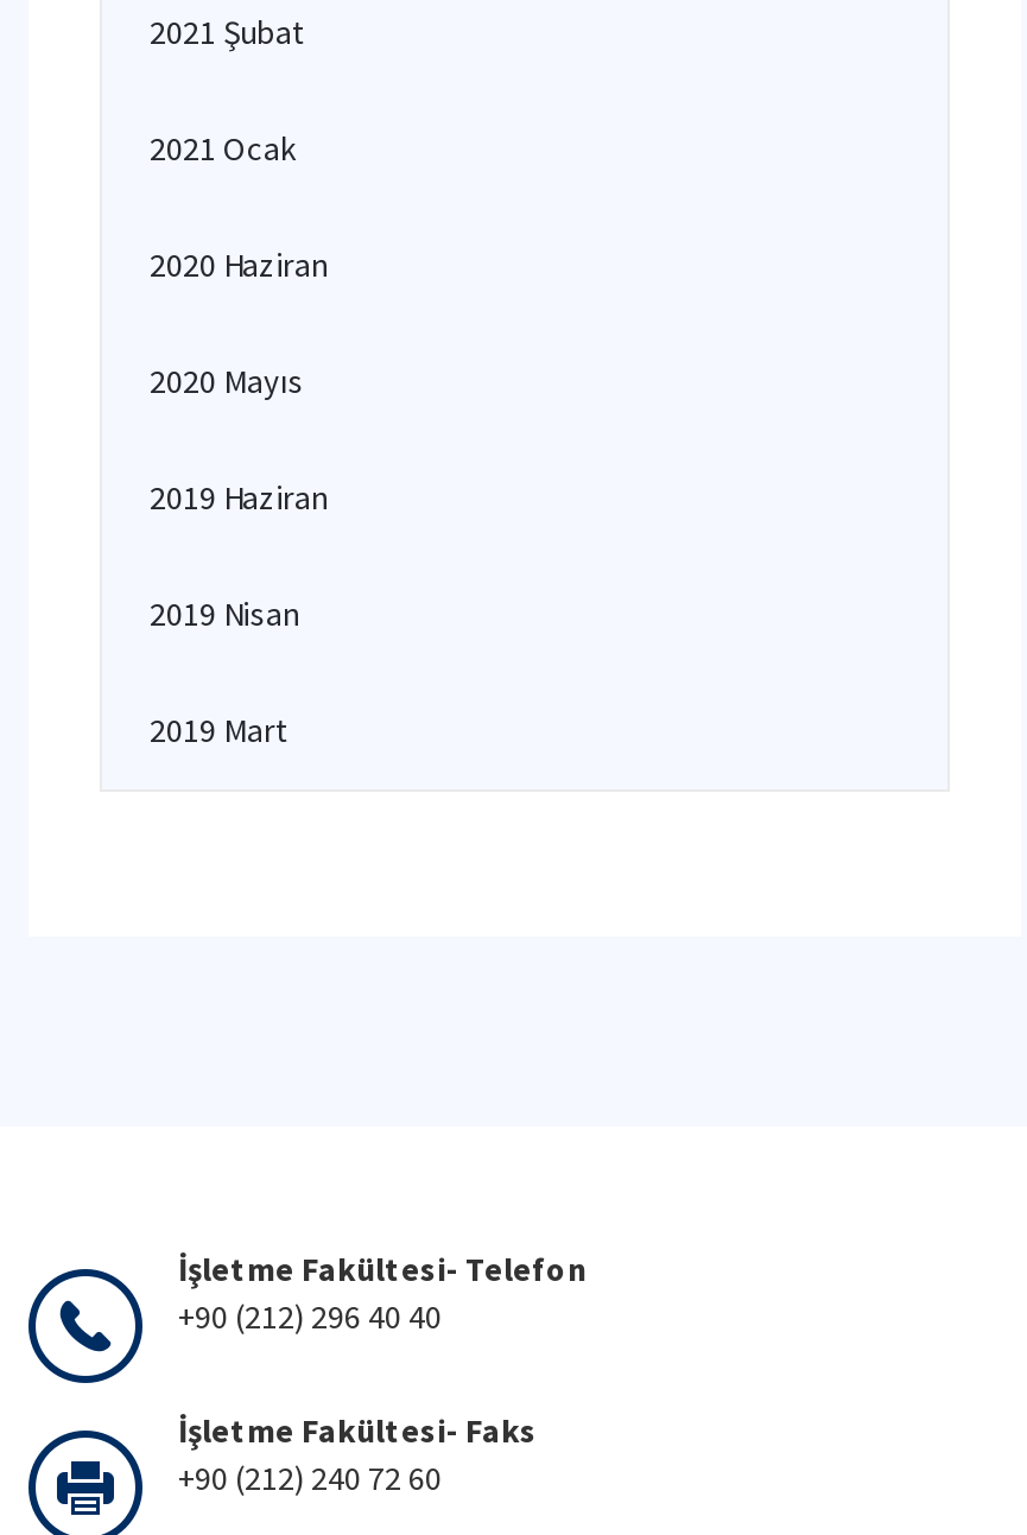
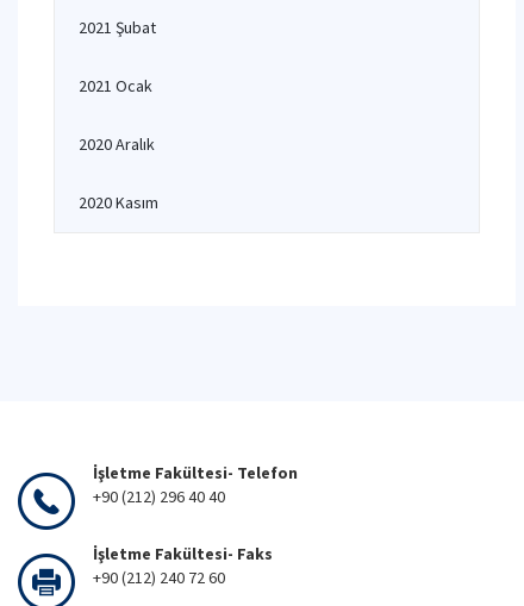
- 2020 Haziran
- 2020 Mayıs
- 2019 Haziran
- 2019 Nisan
- 2019 Mart
+ 2020 Aralık
+ 2020 Kasım
